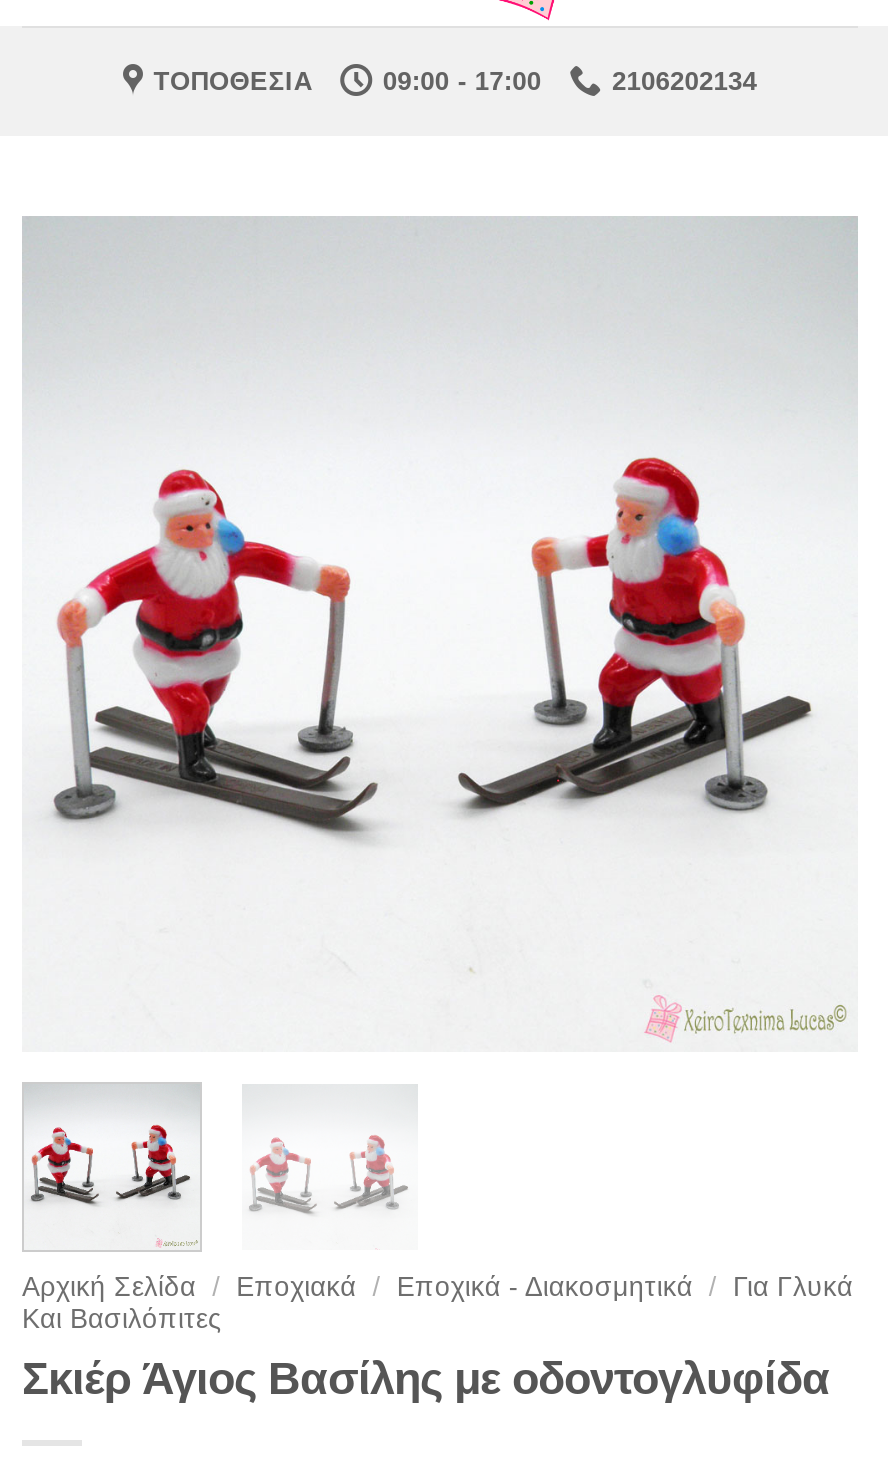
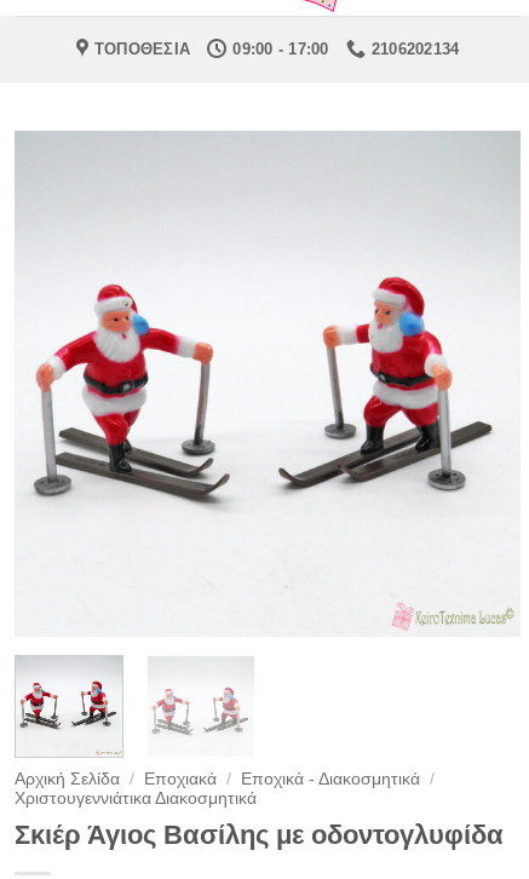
- Αρχική Σελίδα / Εποχιακά / Εποχικά - Διακοσμητικά / Για Γλυκά
- Και Βασιλόπιτες
+ Αρχική Σελίδα / Εποχιακά / Εποχικά - Διακοσμητικά /
+ Χριστουγεννιάτικα Διακοσμητικά
